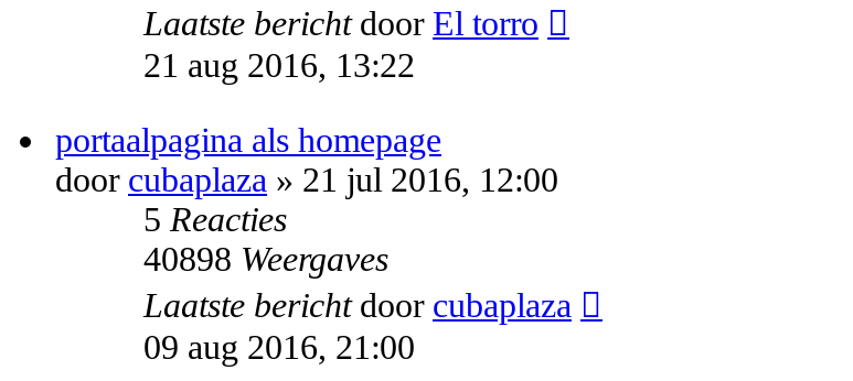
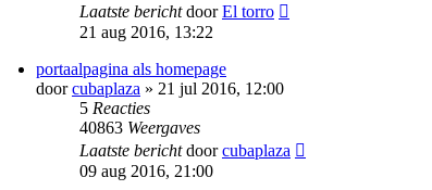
- 40898 Weergaves
+ 40863 Weergaves
